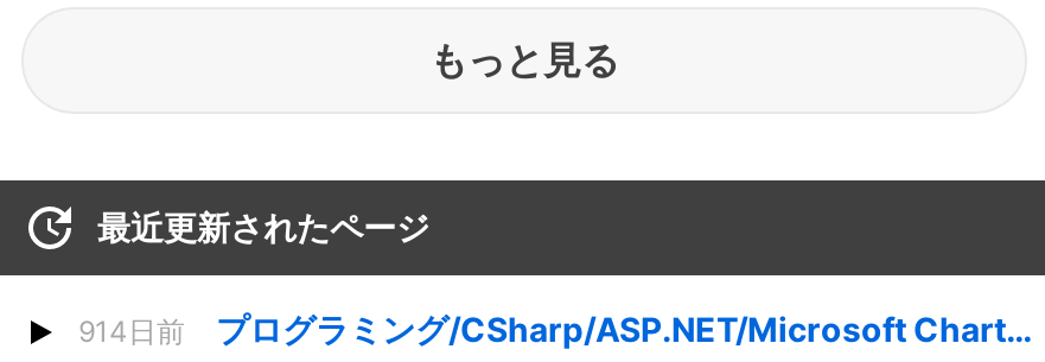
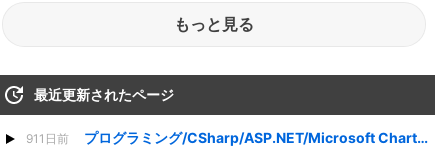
- 914日前
+ 911日前
